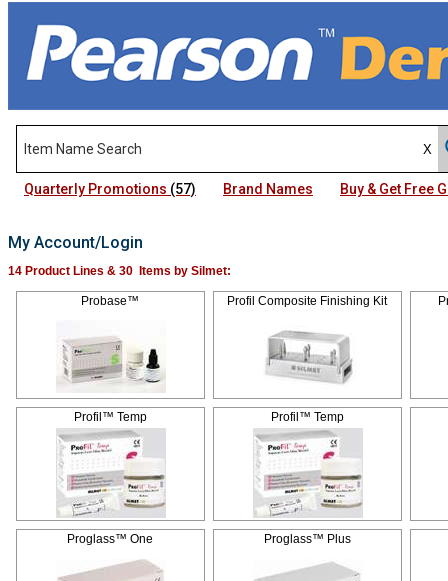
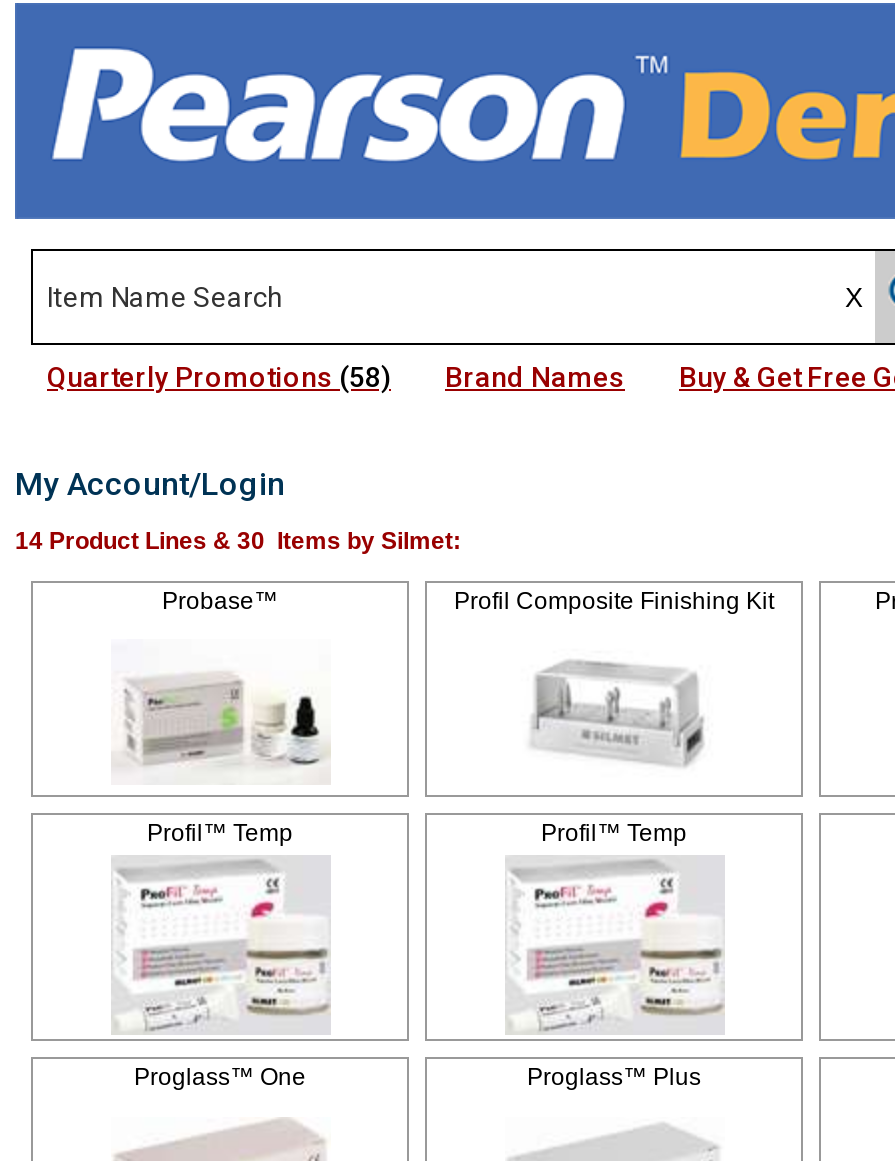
- Quarterly Promotions (57)
+ Quarterly Promotions (58)
